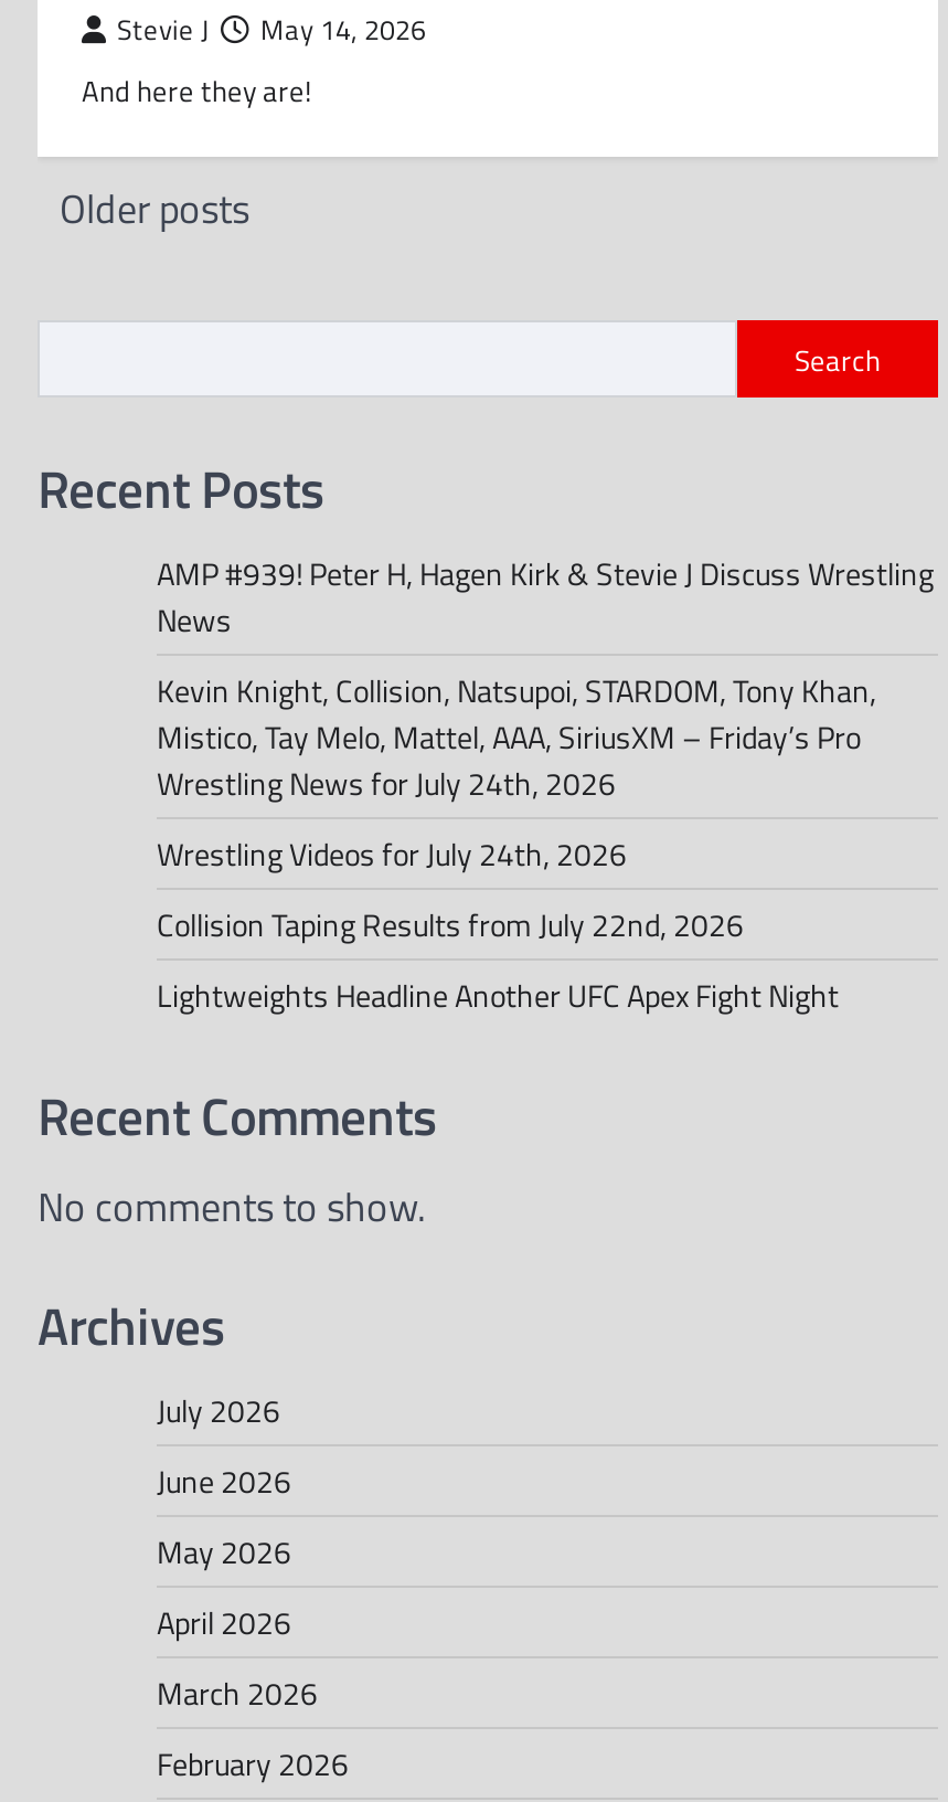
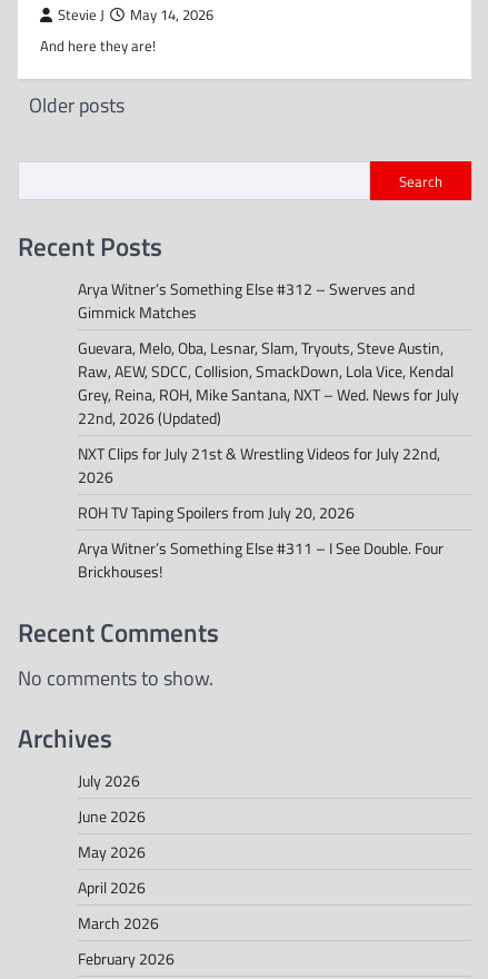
- AMP #939! Peter H, Hagen Kirk & Stevie J Discuss Wrestling
- News
+ Arya Witner’s Something Else #312 – Swerves and
+ Gimmick Matches

- Kevin Knight, Collision, Natsupoi, STARDOM, Tony Khan,
- Mistico, Tay Melo, Mattel, AAA, SiriusXM – Friday’s Pro
- Wrestling News for July 24th, 2026
+ Guevara, Melo, Oba, Lesnar, Slam, Tryouts, Steve Austin,
+ Raw, AEW, SDCC, Collision, SmackDown, Lola Vice, Kendal
+ Grey, Reina, ROH, Mike Santana, NXT – Wed. News for July
+ 22nd, 2026 (Updated)

- Wrestling Videos for July 24th, 2026
+ NXT Clips for July 21st & Wrestling Videos for July 22nd,
+ 2026

- Collision Taping Results from July 22nd, 2026
+ ROH TV Taping Spoilers from July 20, 2026

- Lightweights Headline Another UFC Apex Fight Night
+ Arya Witner’s Something Else #311 – I See Double. Four
+ Brickhouses!
